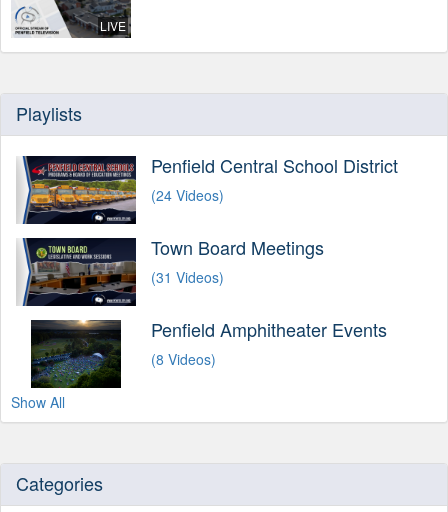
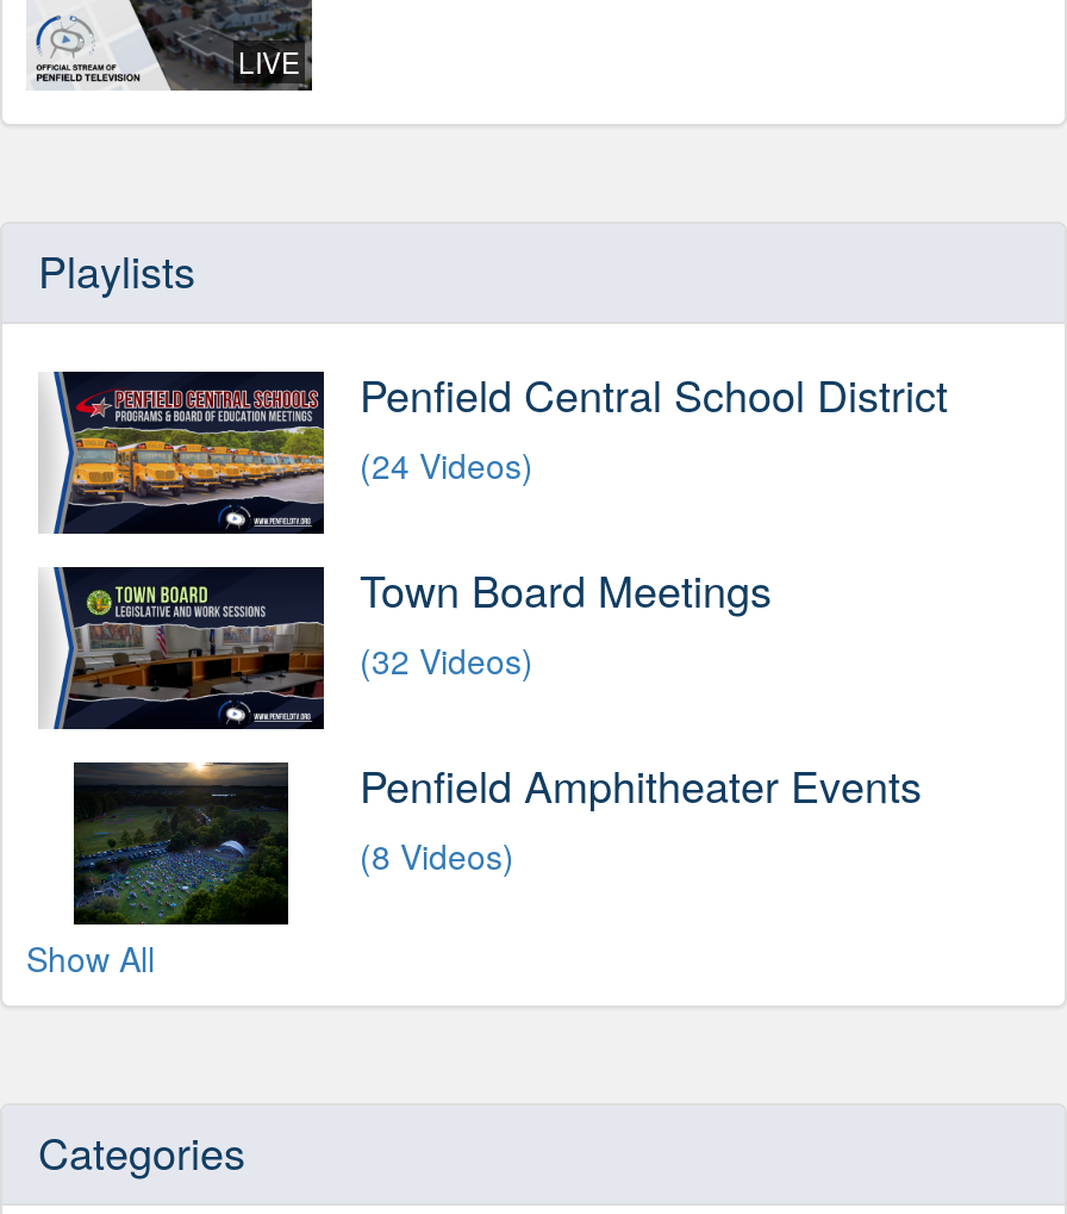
- (31 Videos)
+ (32 Videos)
